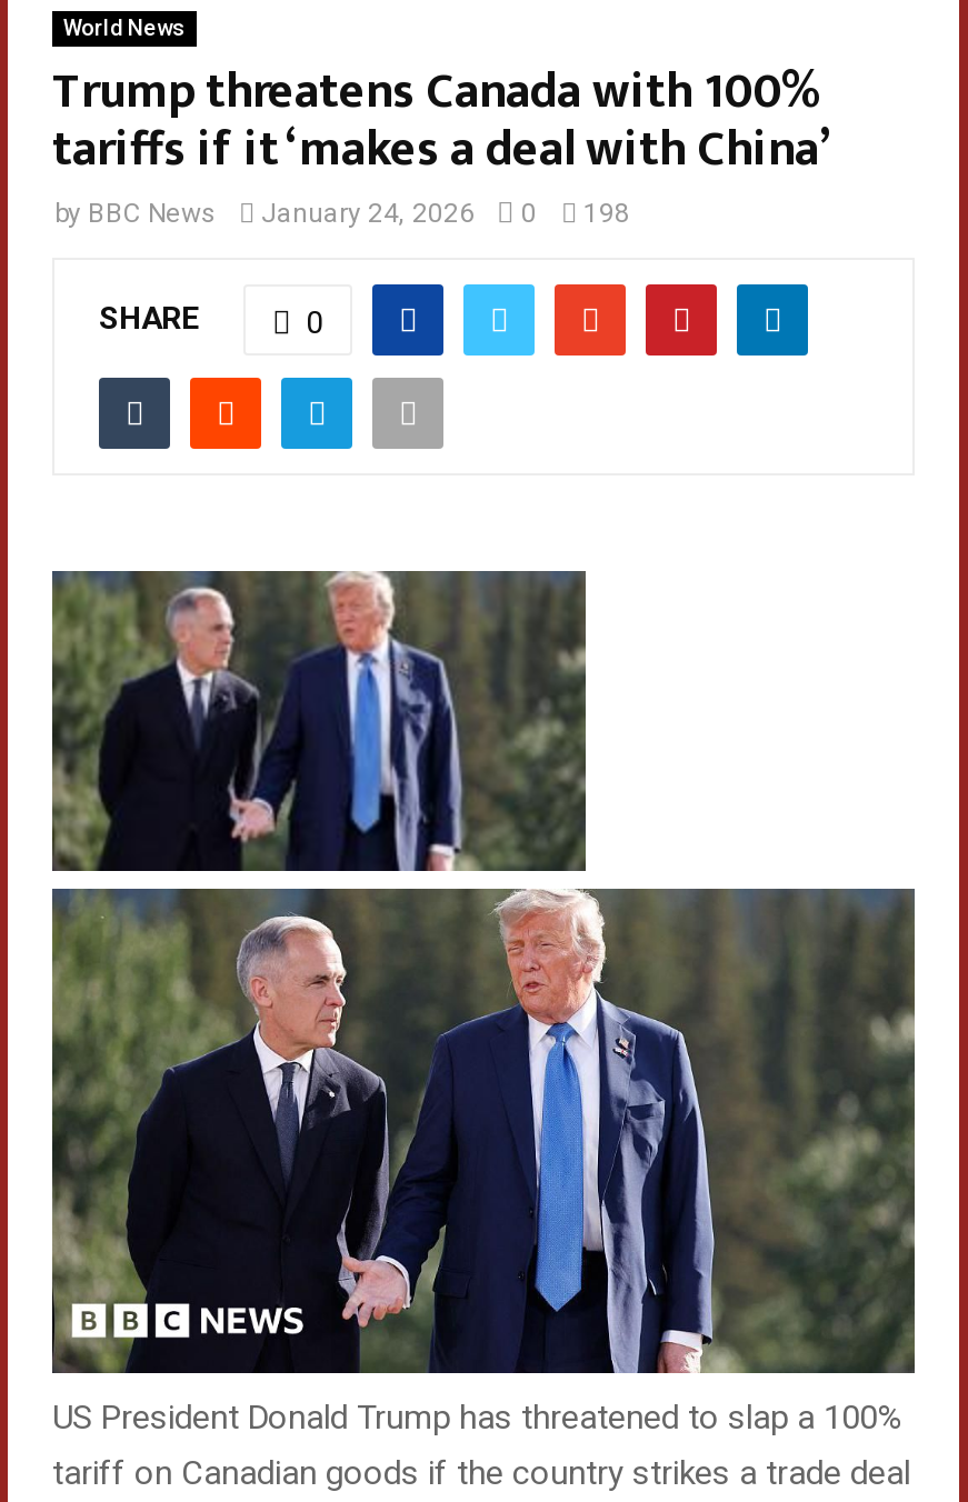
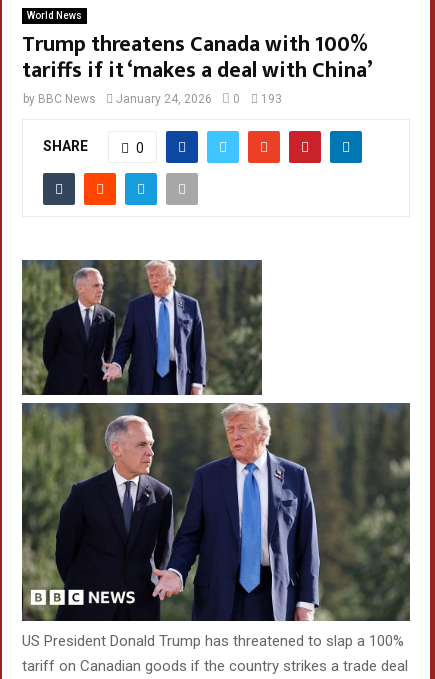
- by BBC News January 24, 2026 0 198
+ by BBC News January 24, 2026 0 193
